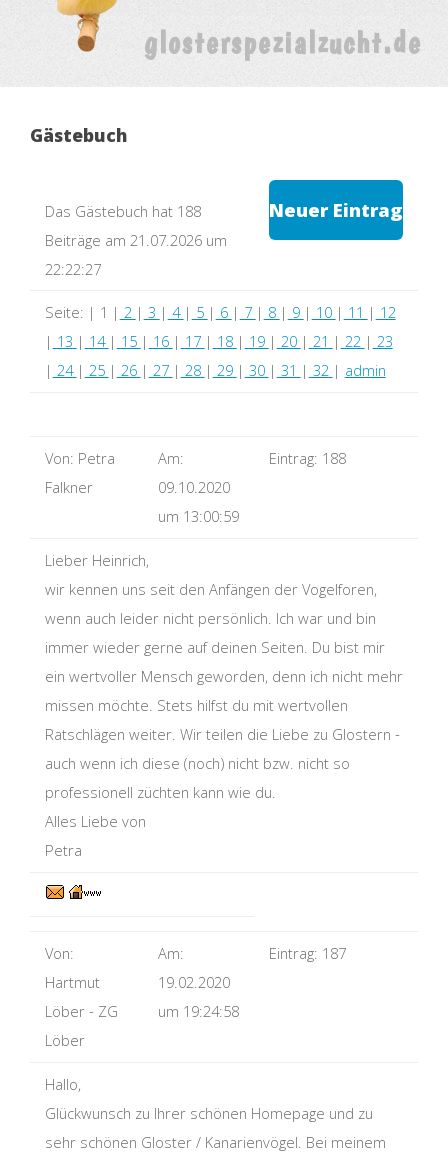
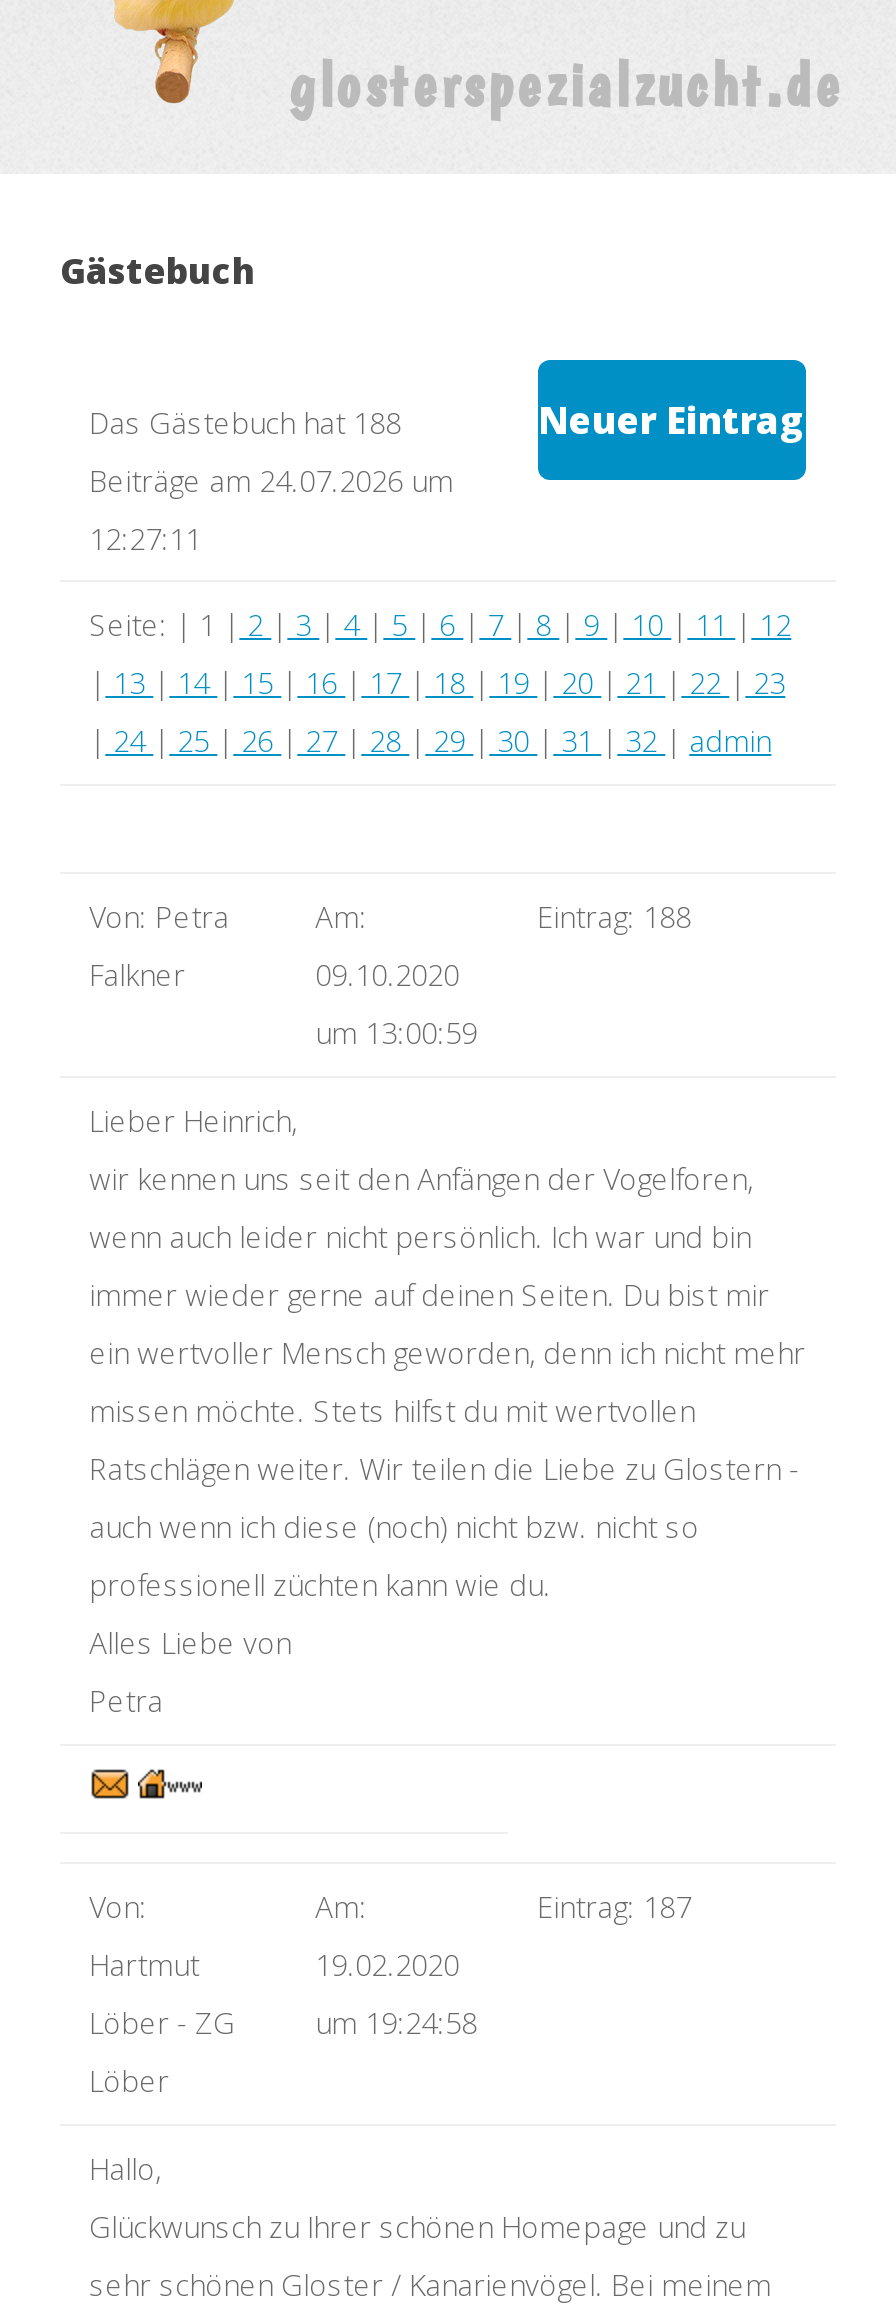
- Beiträge am 21.07.2026 um
+ Beiträge am 24.07.2026 um

- 22:22:27
+ 12:27:11
